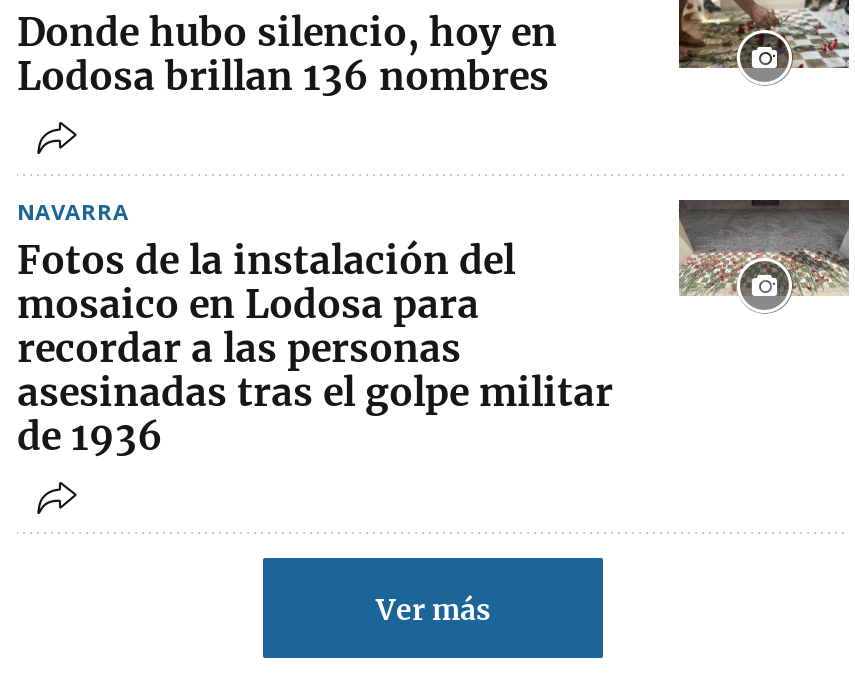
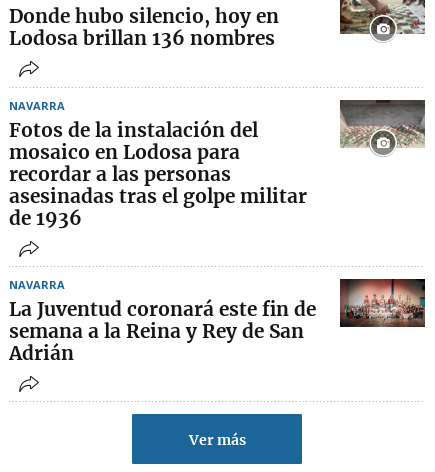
+ [image]
+ NAVARRA
+ La Juventud coronará este fin de
+ semana a la Reina y Rey de San
+ Adrián
